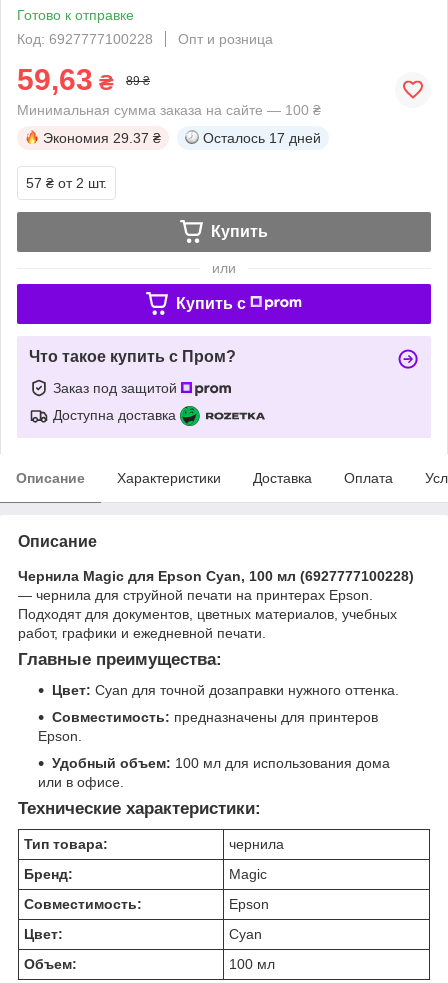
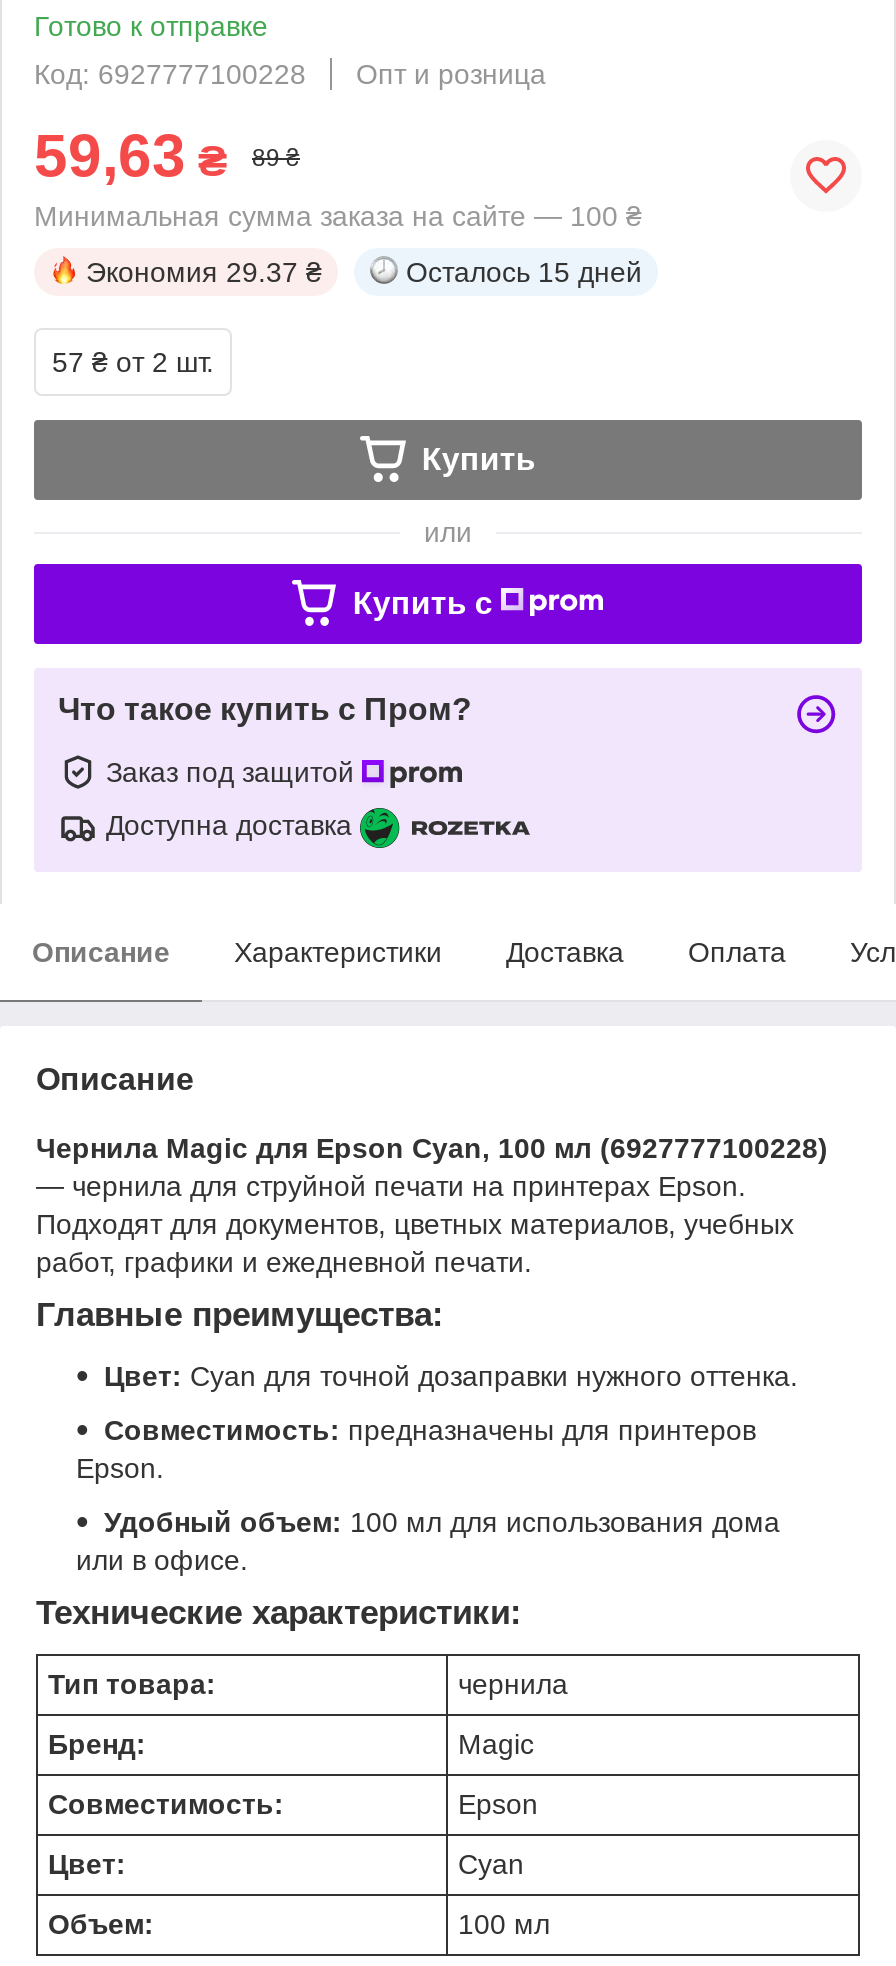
- Осталось 17 дней
+ Осталось 15 дней
